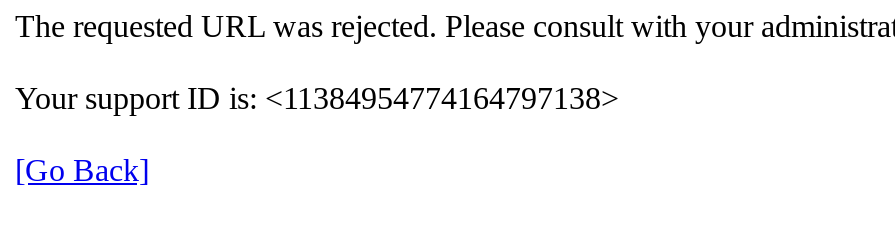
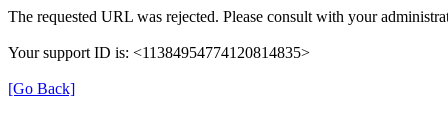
- Your support ID is: <11384954774164797138>
+ Your support ID is: <11384954774120814835>
